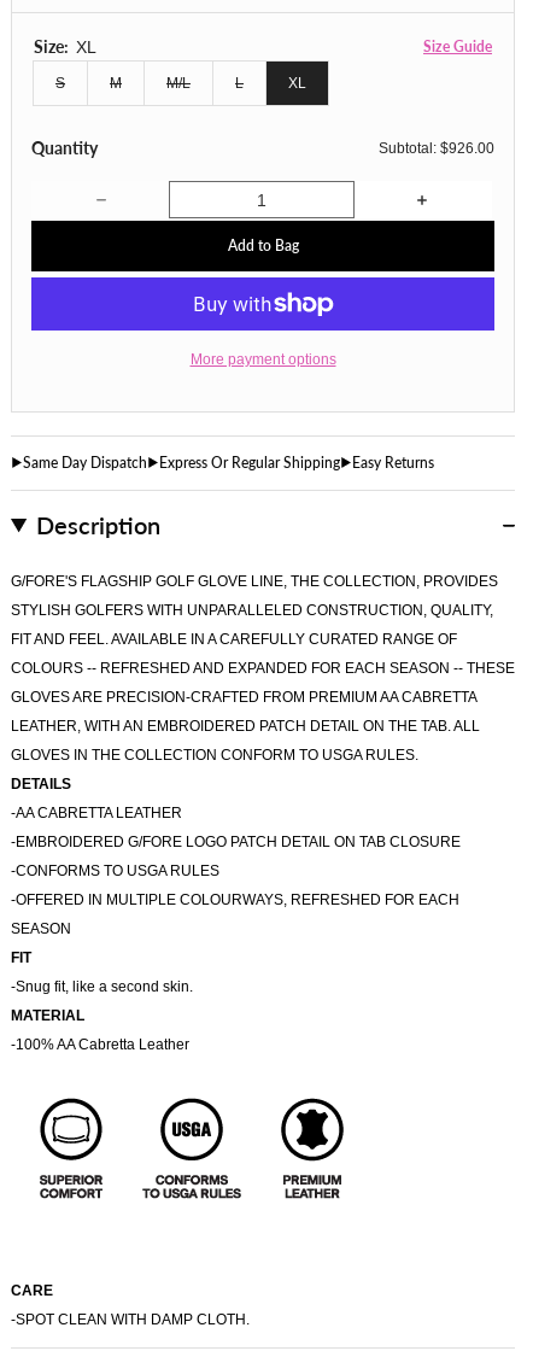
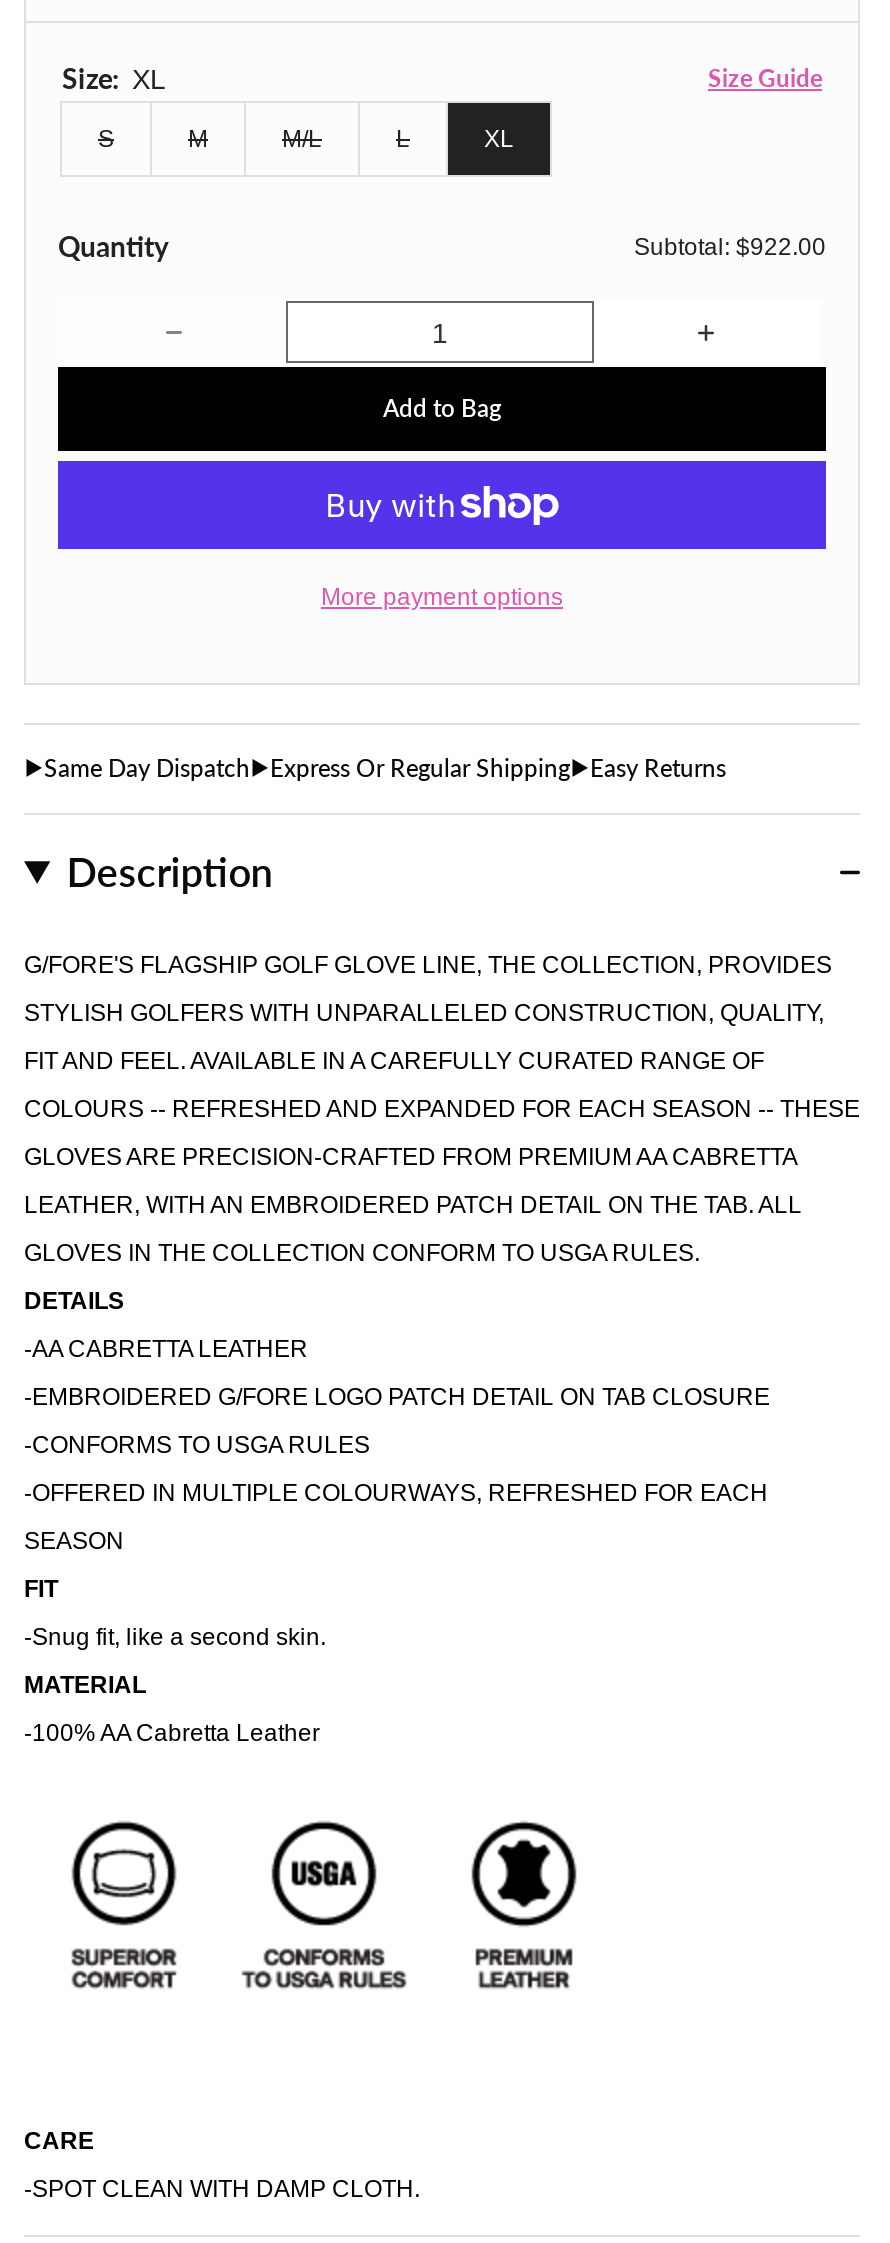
- Subtotal: $926.00
+ Subtotal: $922.00
